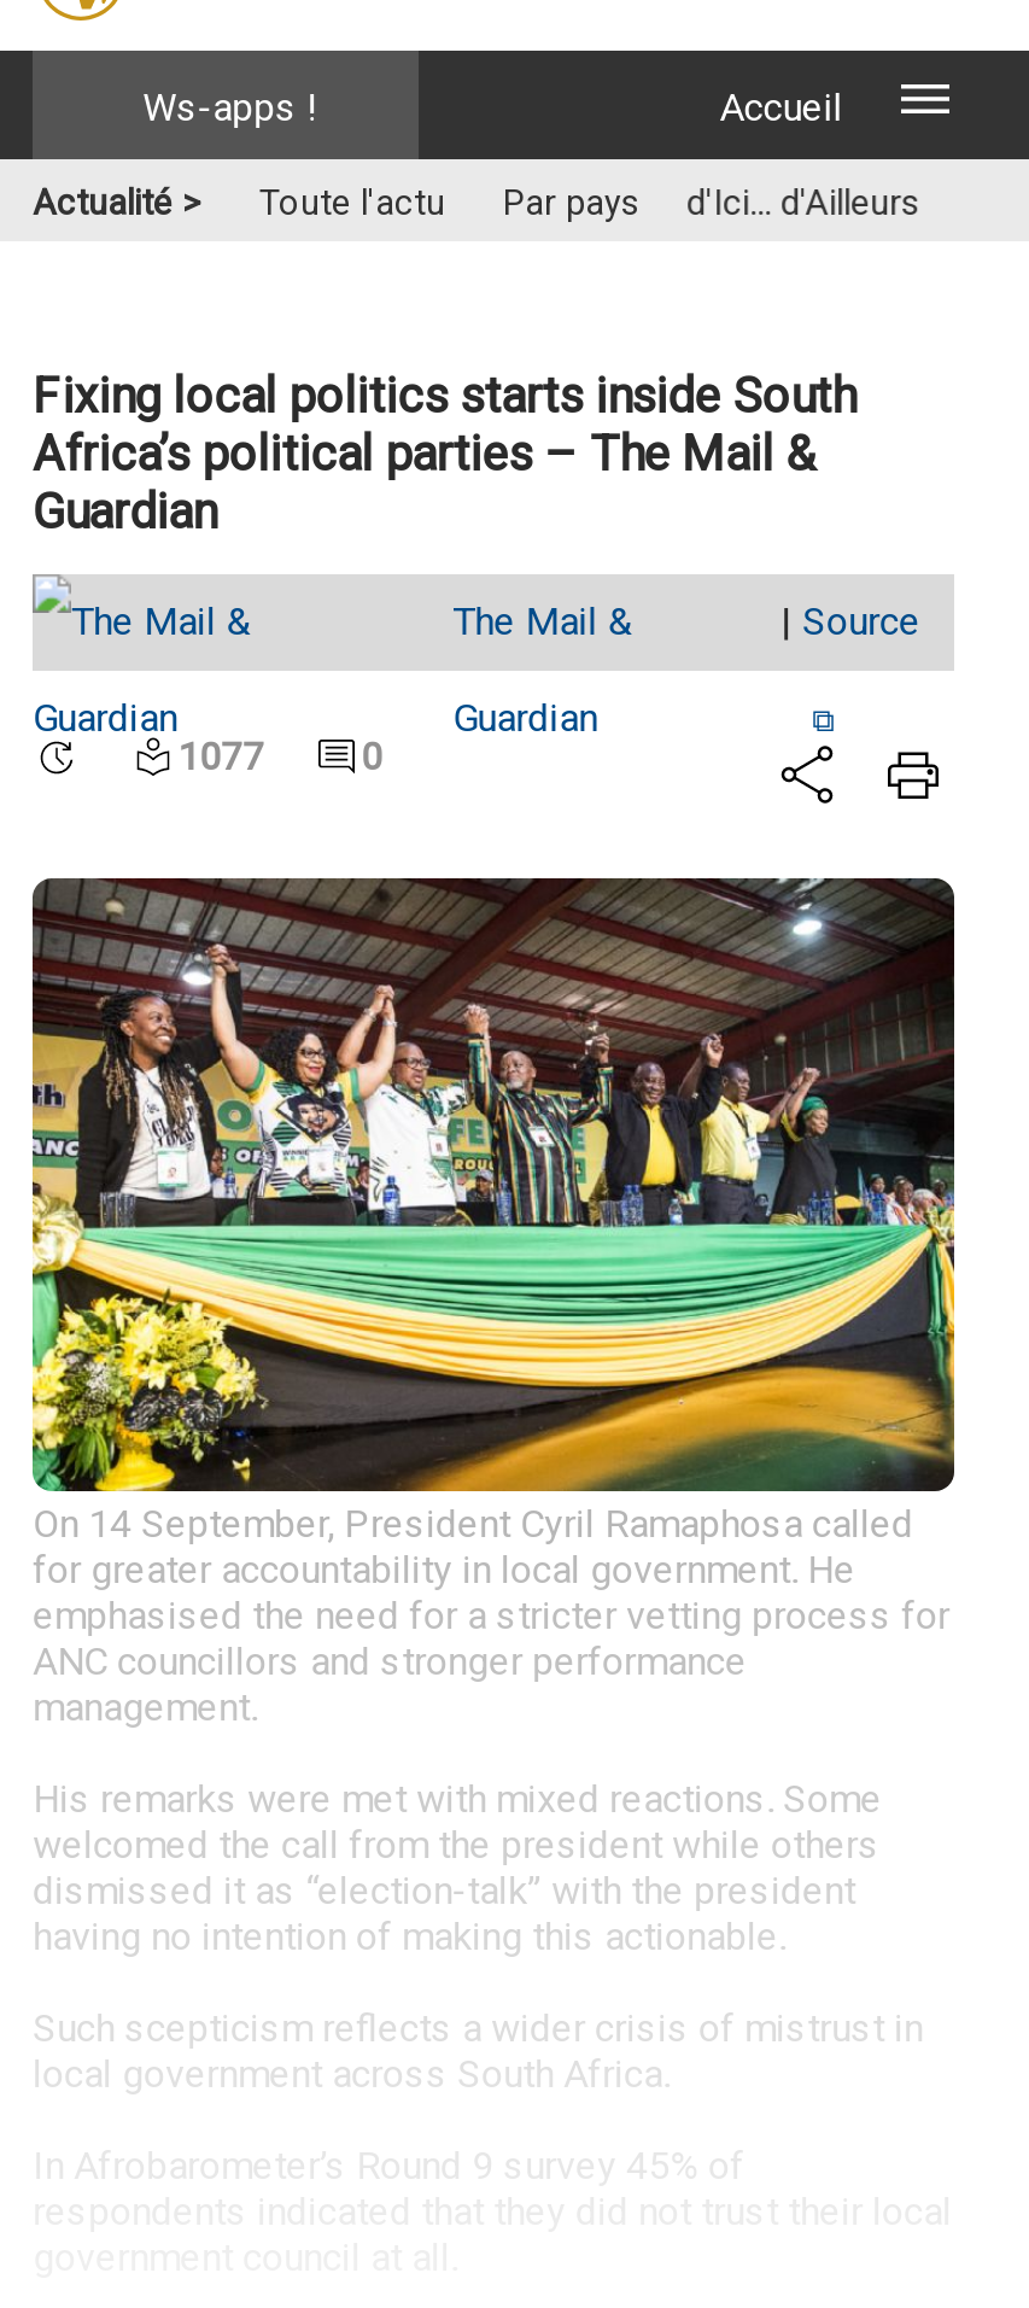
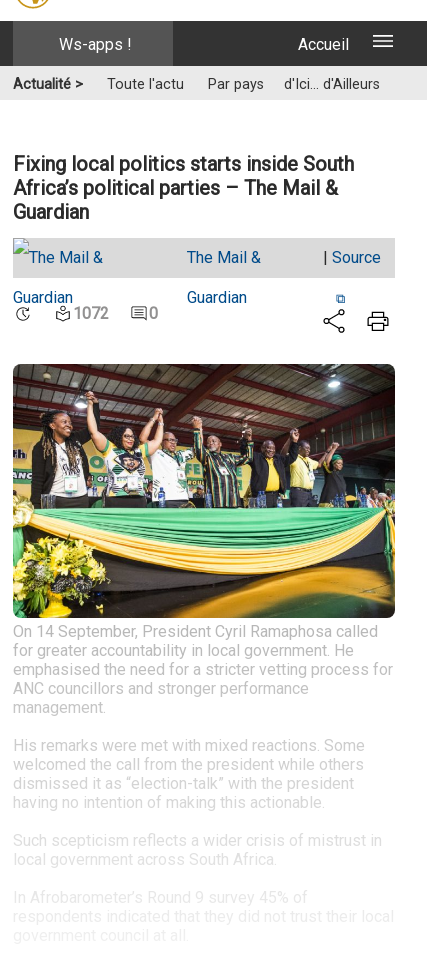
- 1077
+ 1072
